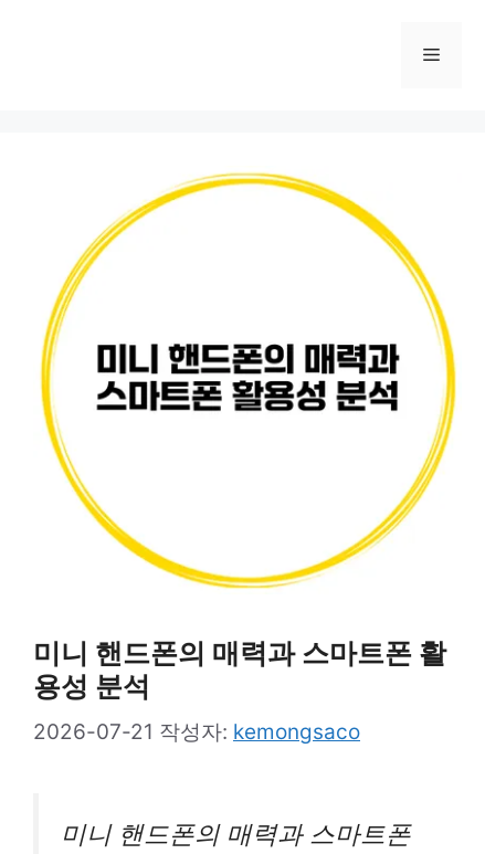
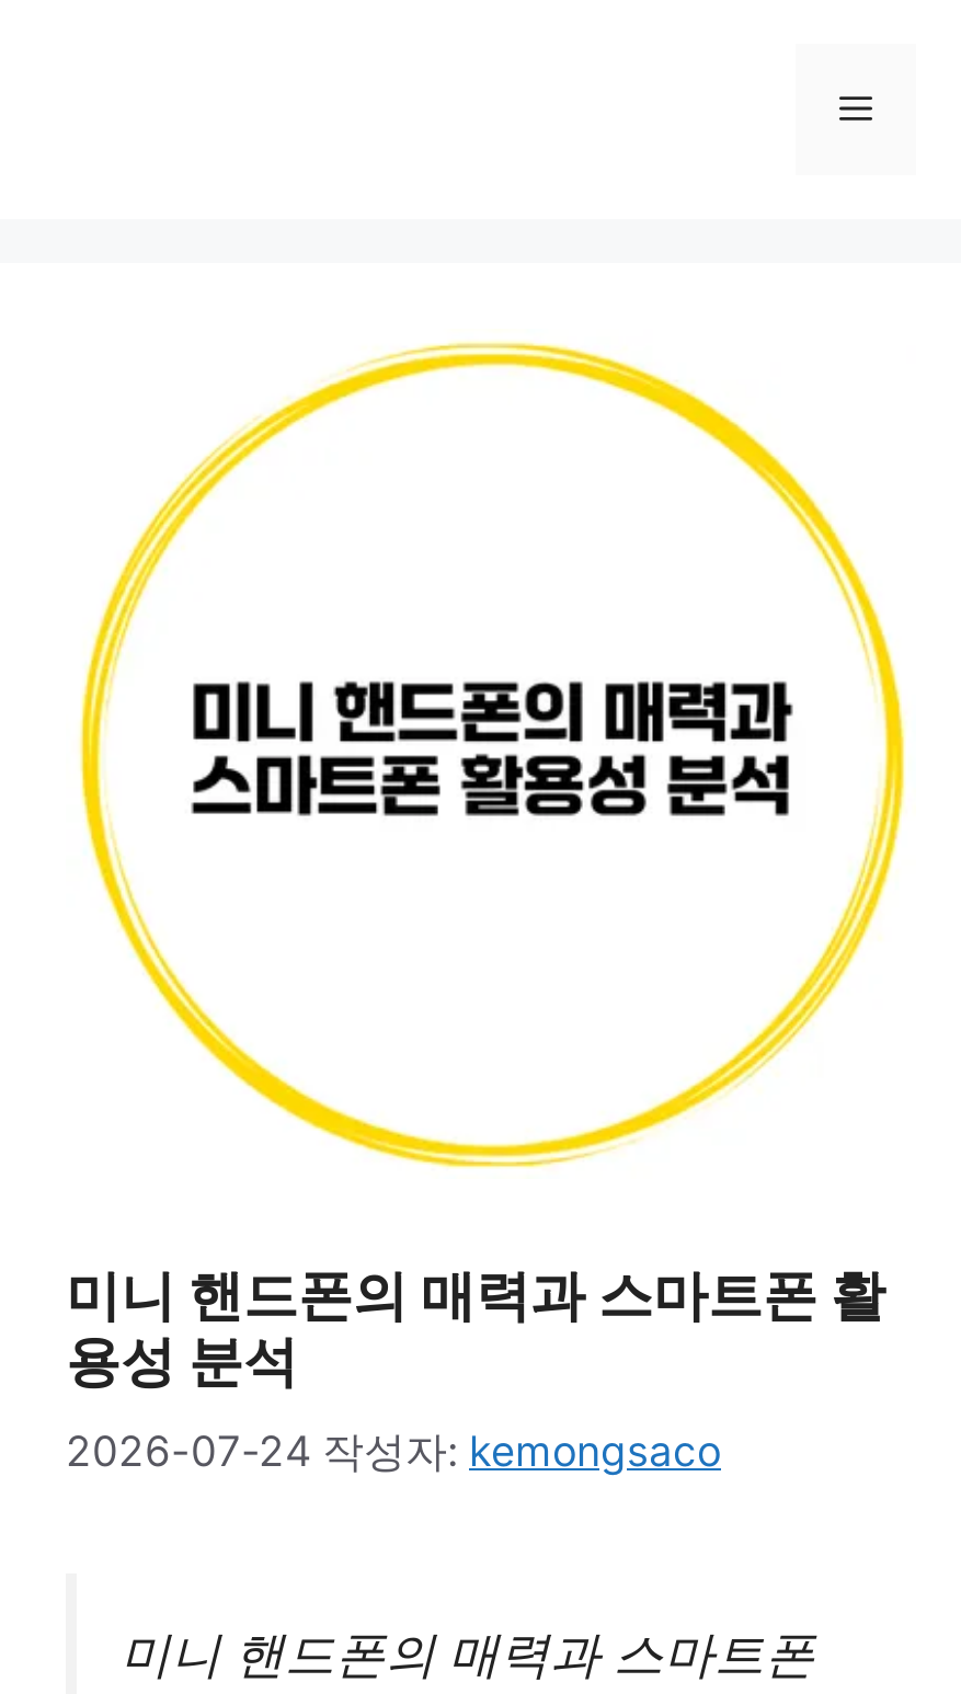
- 2026-07-21 작성자: kemongsaco
+ 2026-07-24 작성자: kemongsaco
